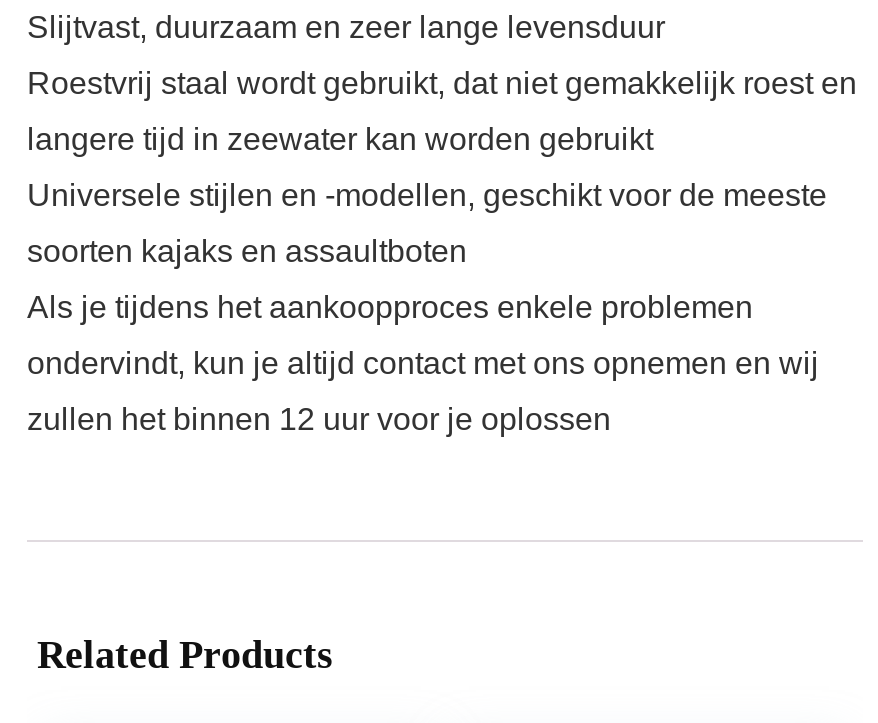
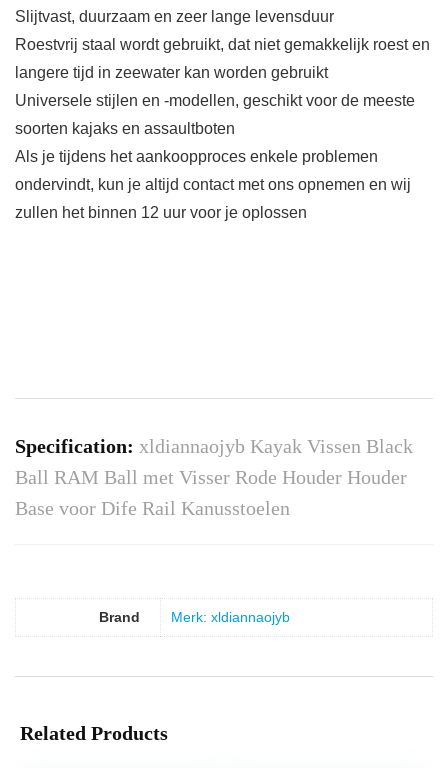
+ Specification: xldiannaojyb Kayak Vissen Black
+ Ball RAM Ball met Visser Rode Houder Houder
+ Base voor Dife Rail Kanusstoelen

+ Brand
+ Merk: xldiannaojyb
